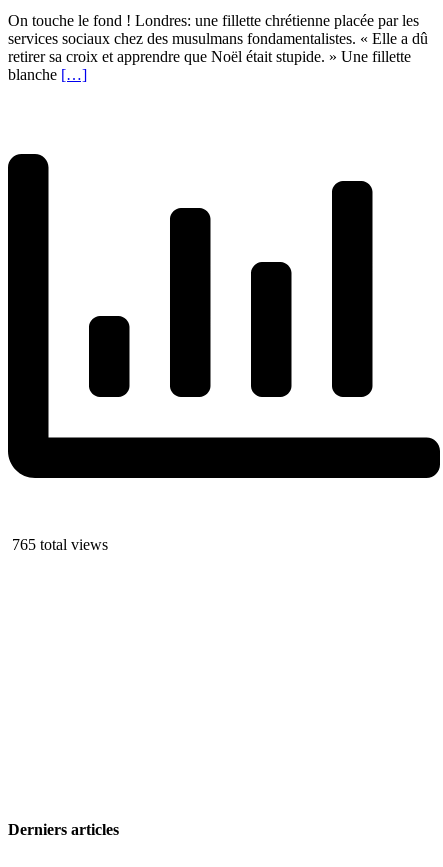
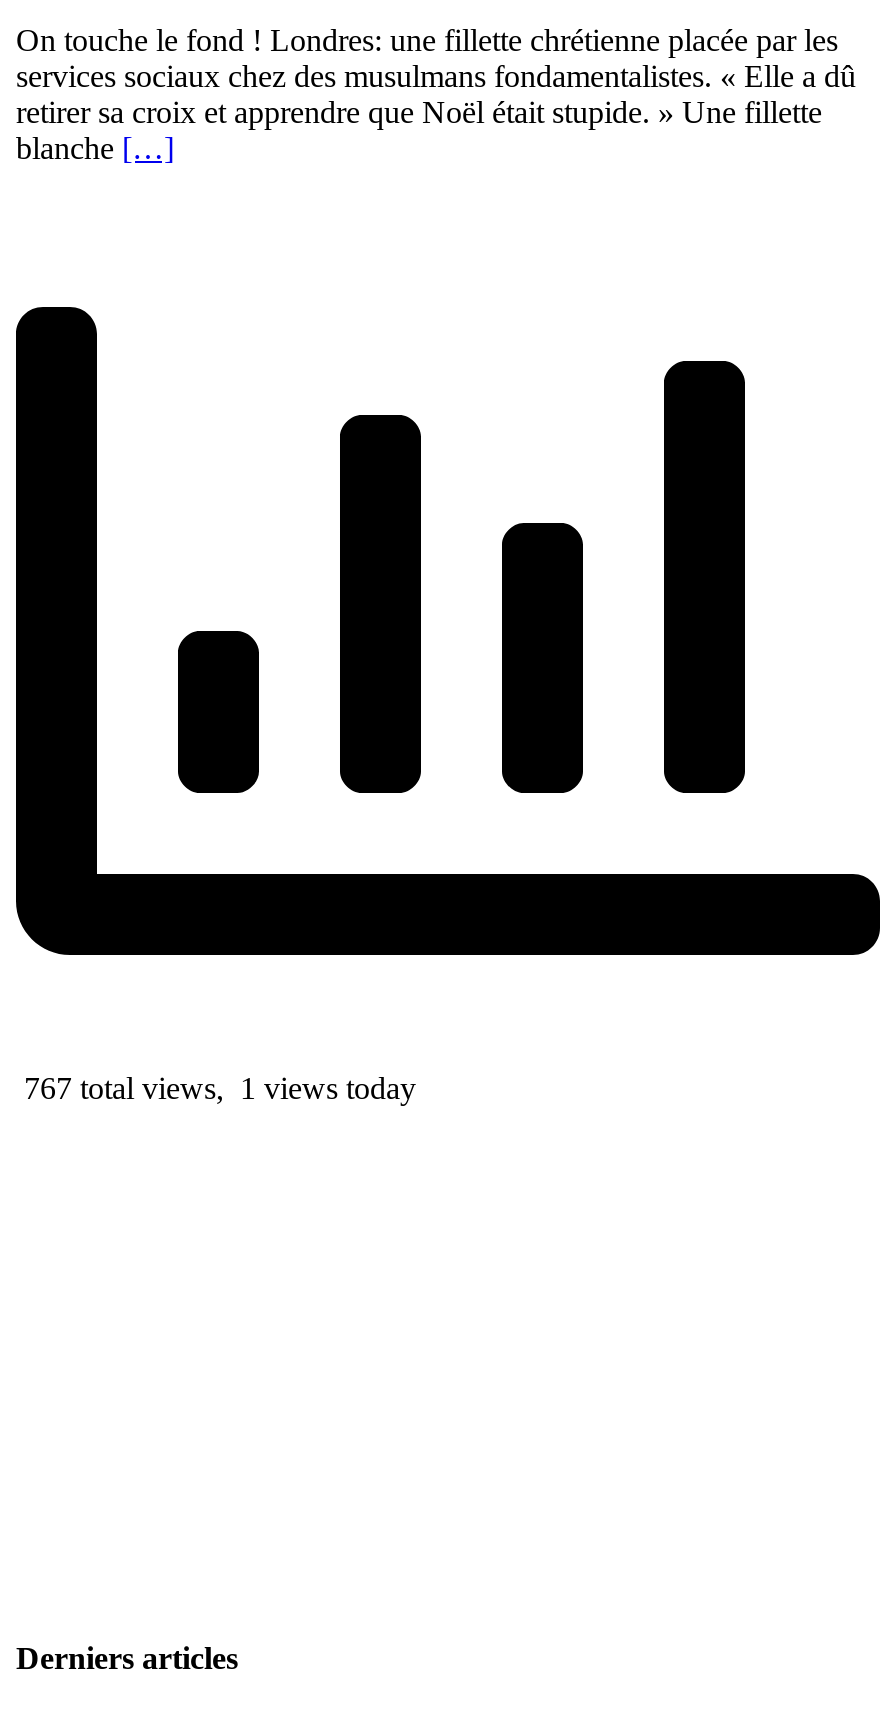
- 765 total views
+ 767 total views, 1 views today
